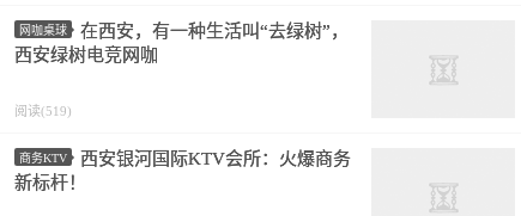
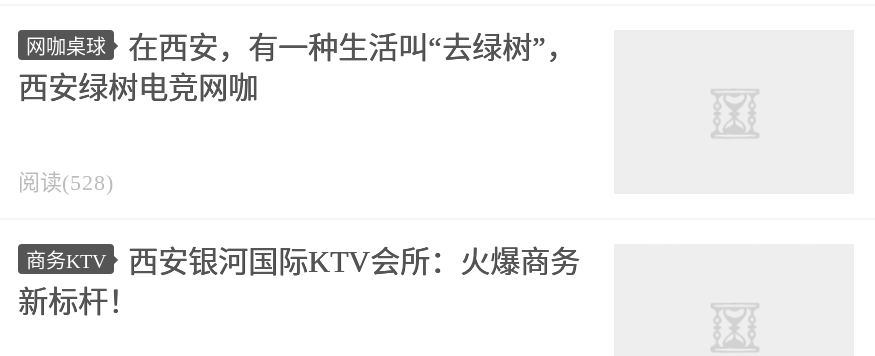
- 阅读(519)
+ 阅读(528)
